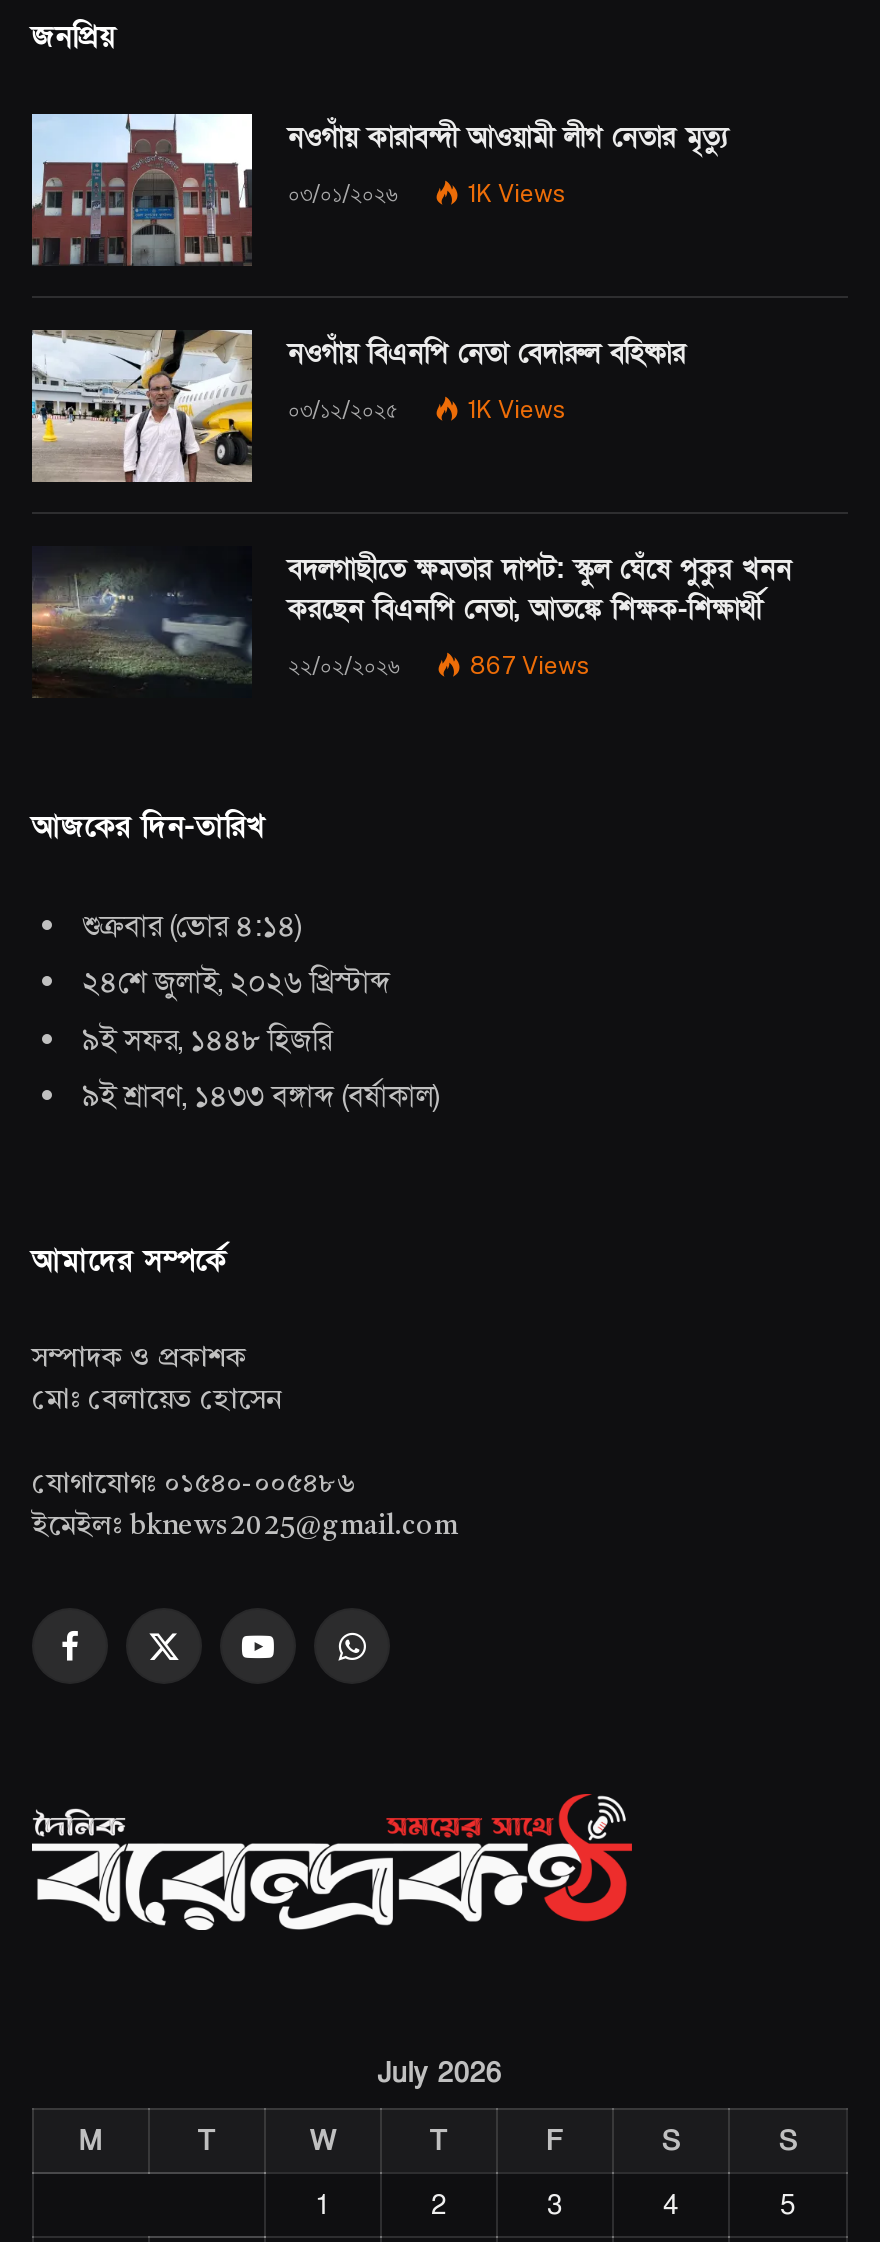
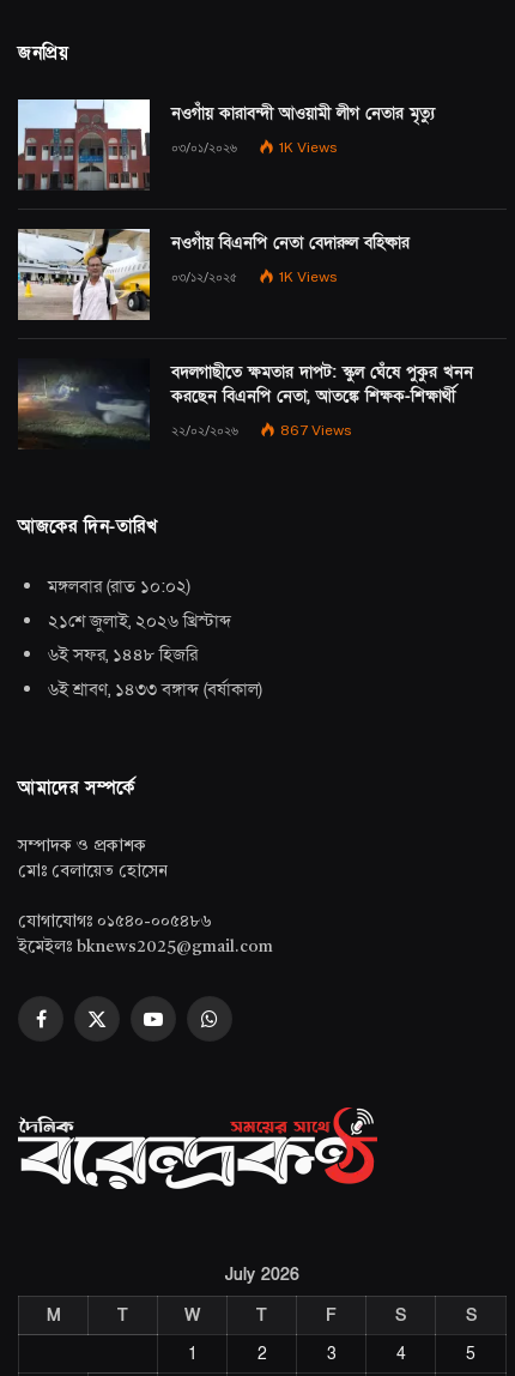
- শুক্রবার (ভোর ৪:১৪)
- ২৪শে জুলাই, ২০২৬ খ্রিস্টাব্দ
- ৯ই সফর, ১৪৪৮ হিজরি
- ৯ই শ্রাবণ, ১৪৩৩ বঙ্গাব্দ (বর্ষাকাল)
+ মঙ্গলবার (রাত ১০:০২)
+ ২১শে জুলাই, ২০২৬ খ্রিস্টাব্দ
+ ৬ই সফর, ১৪৪৮ হিজরি
+ ৬ই শ্রাবণ, ১৪৩৩ বঙ্গাব্দ (বর্ষাকাল)
